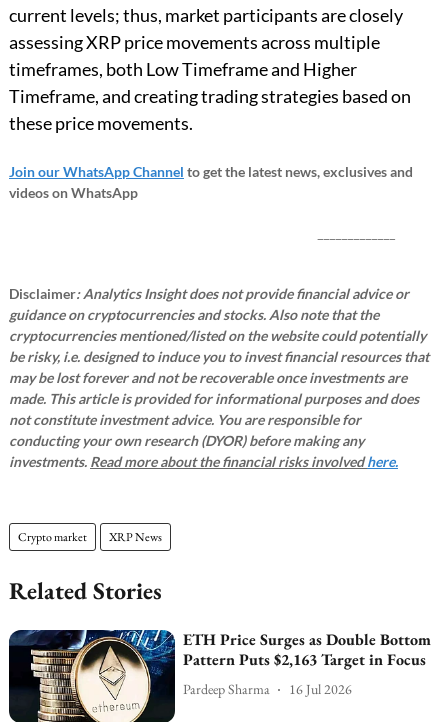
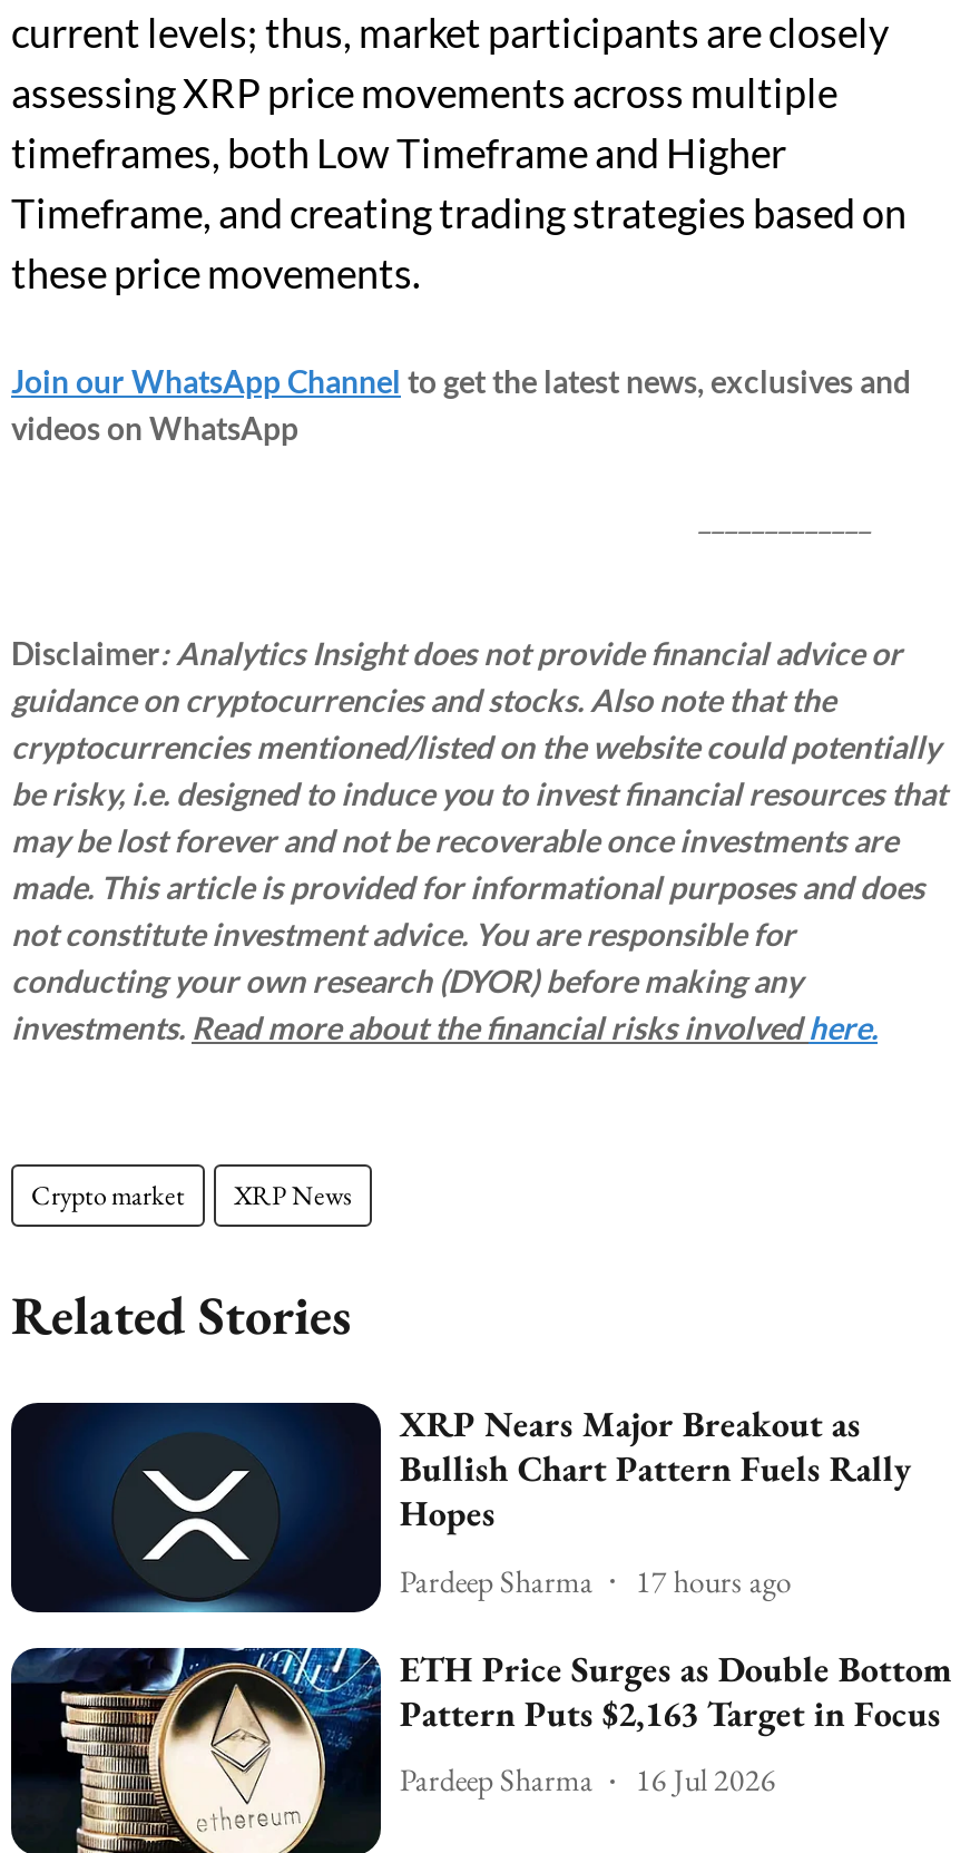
+ [image]
+ XRP Nears Major Breakout as
+ Bullish Chart Pattern Fuels Rally
+ Hopes
+ Pardeep Sharma
+ 17 hours ago
